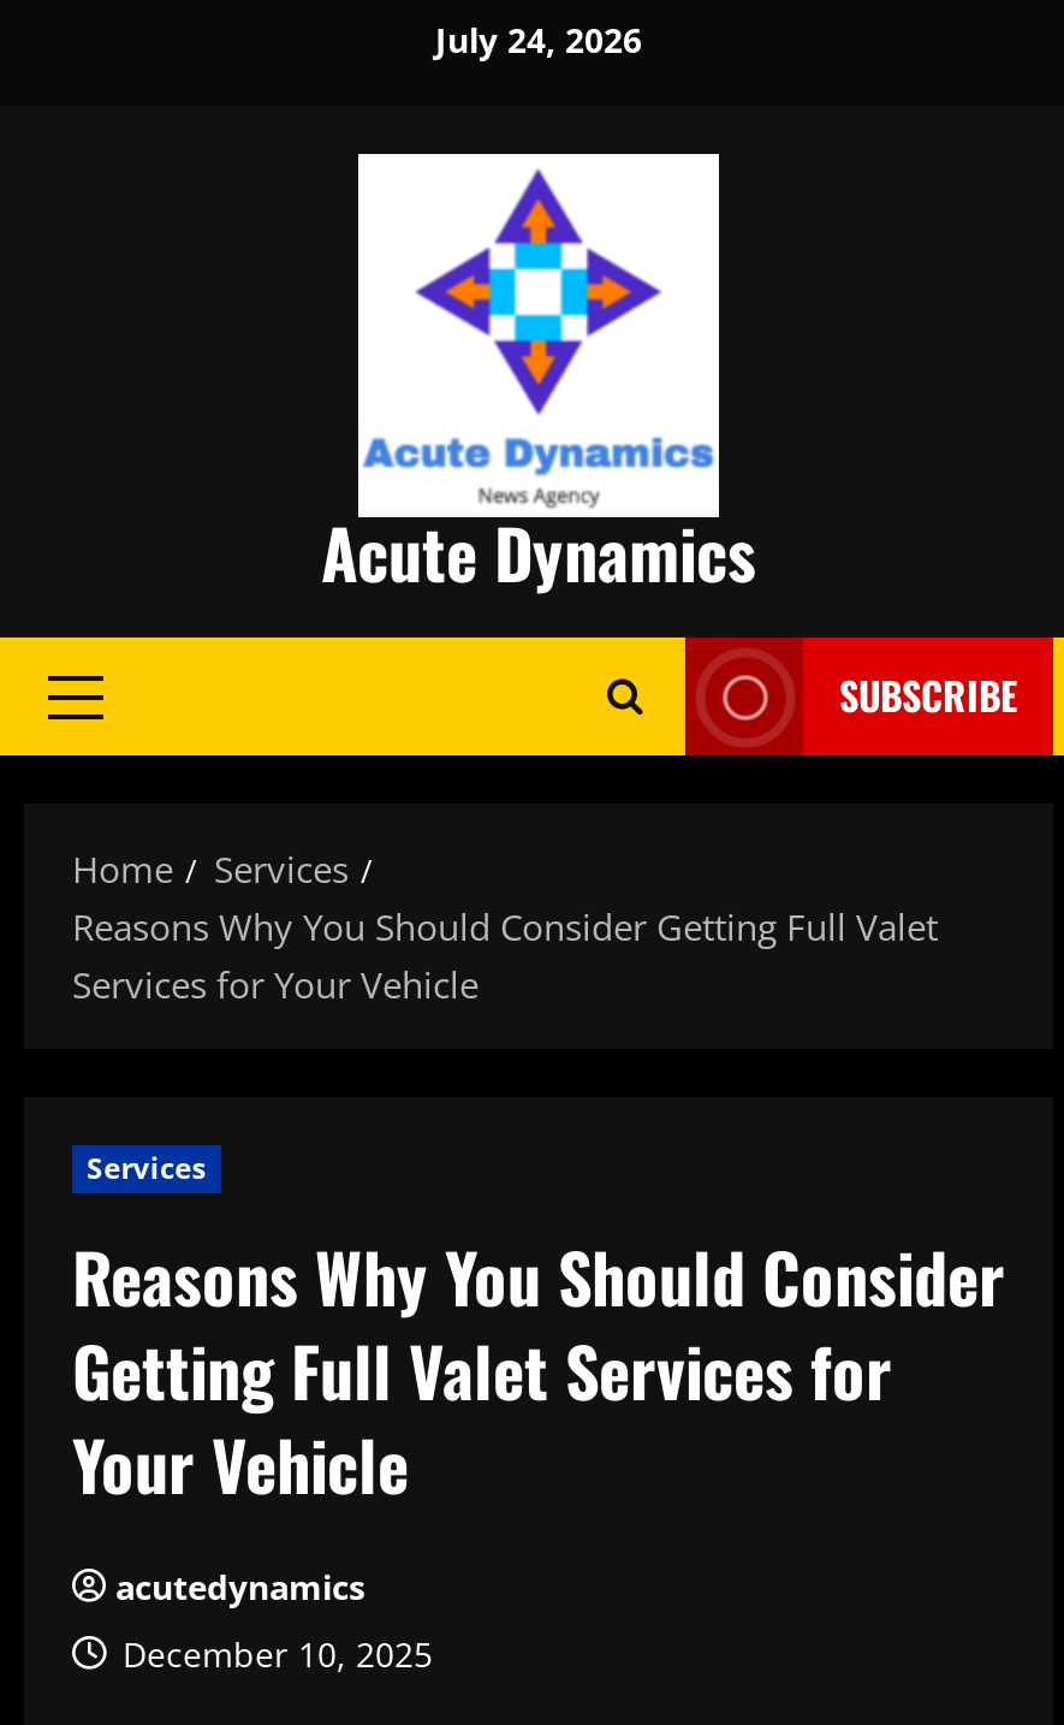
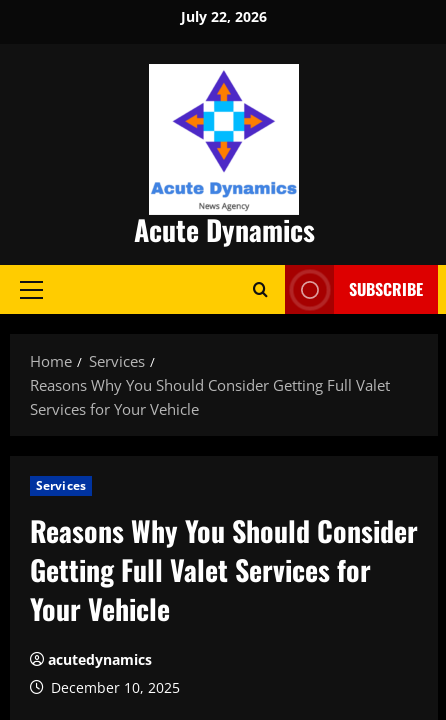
- July 24, 2026
+ July 22, 2026
